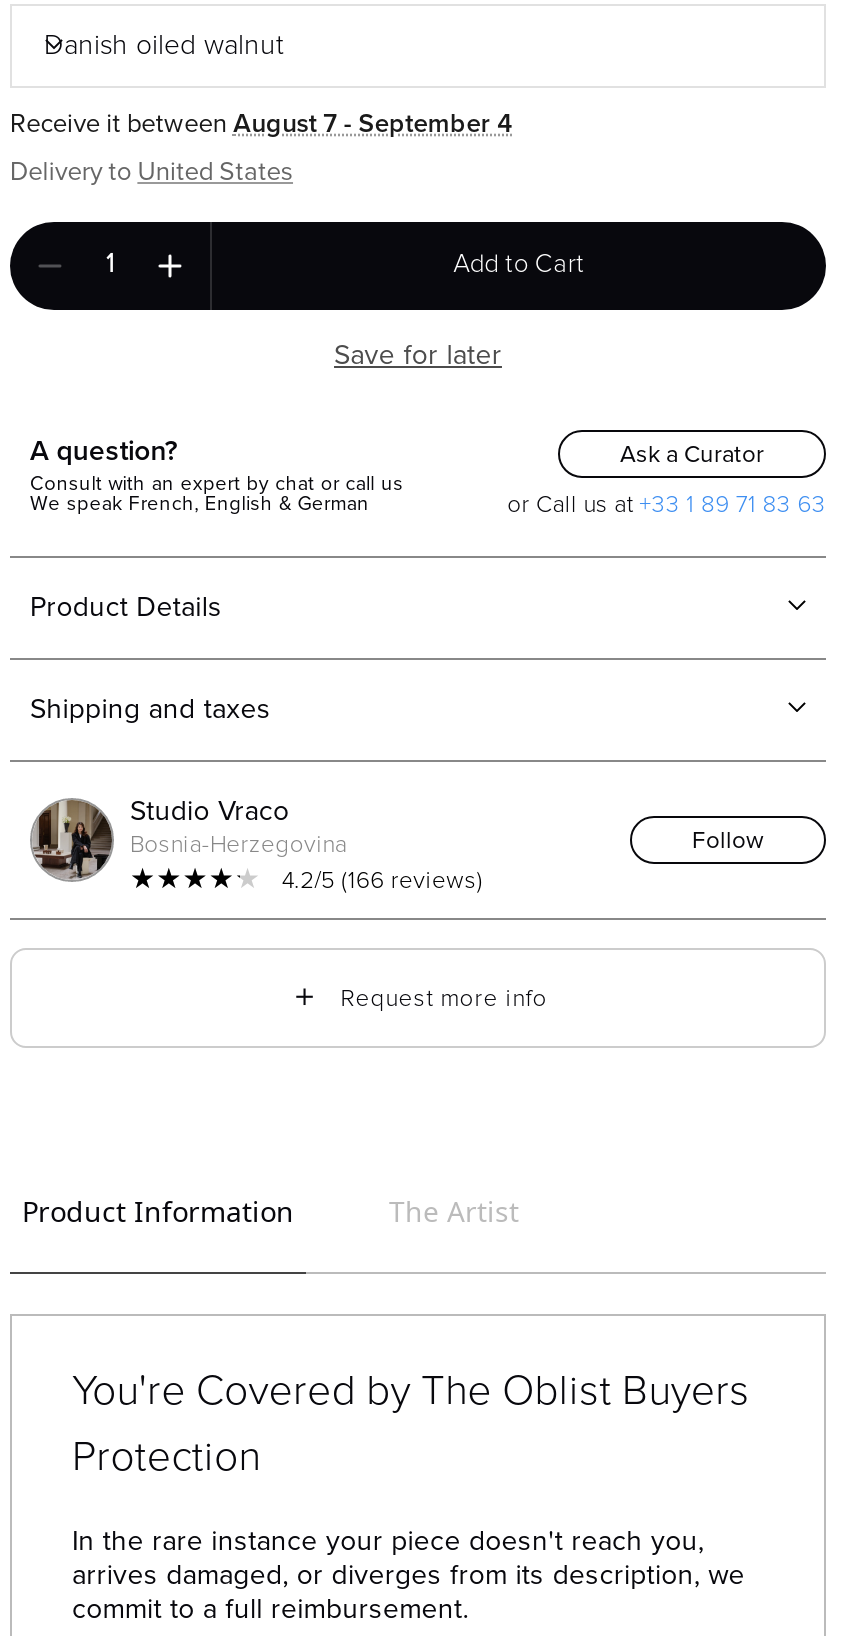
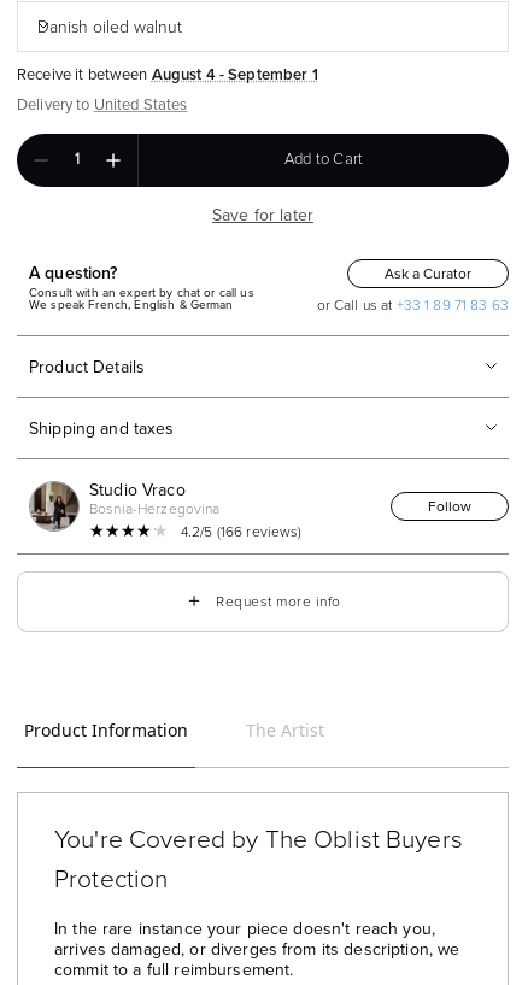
- Receive it between August 7 - September 4
+ Receive it between August 4 - September 1
